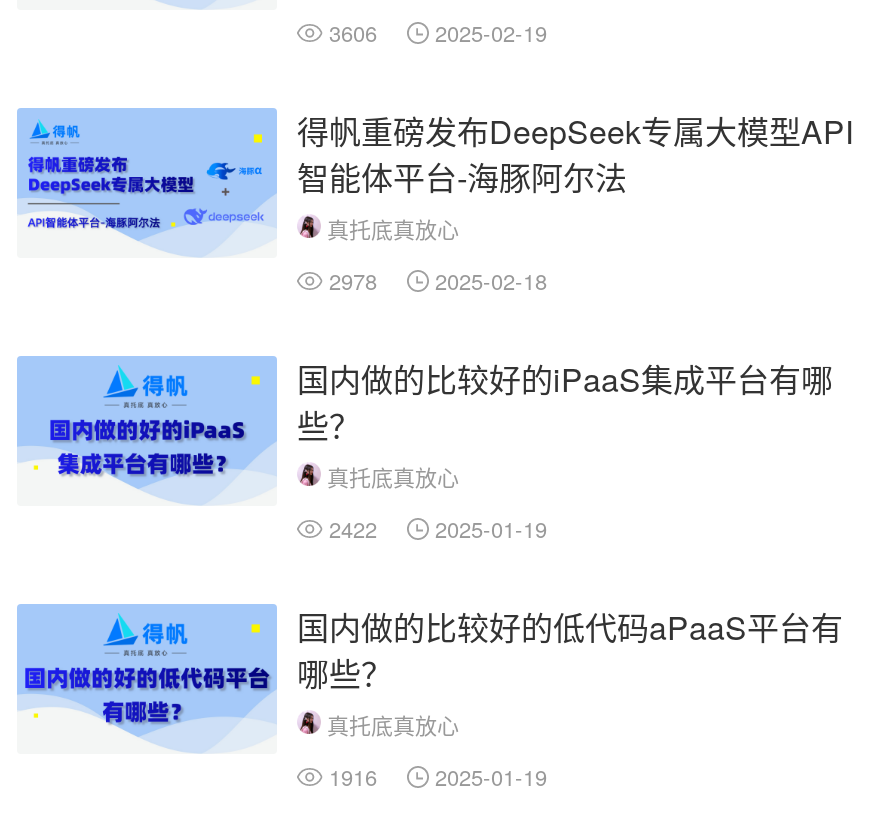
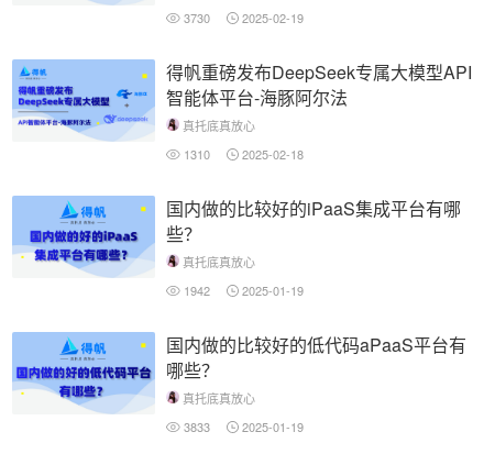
- 3606 2025-02-19
+ 3730 2025-02-19

- 2978 2025-02-18
+ 1310 2025-02-18

- 2422 2025-01-19
+ 1942 2025-01-19

- 1916 2025-01-19
+ 3833 2025-01-19
